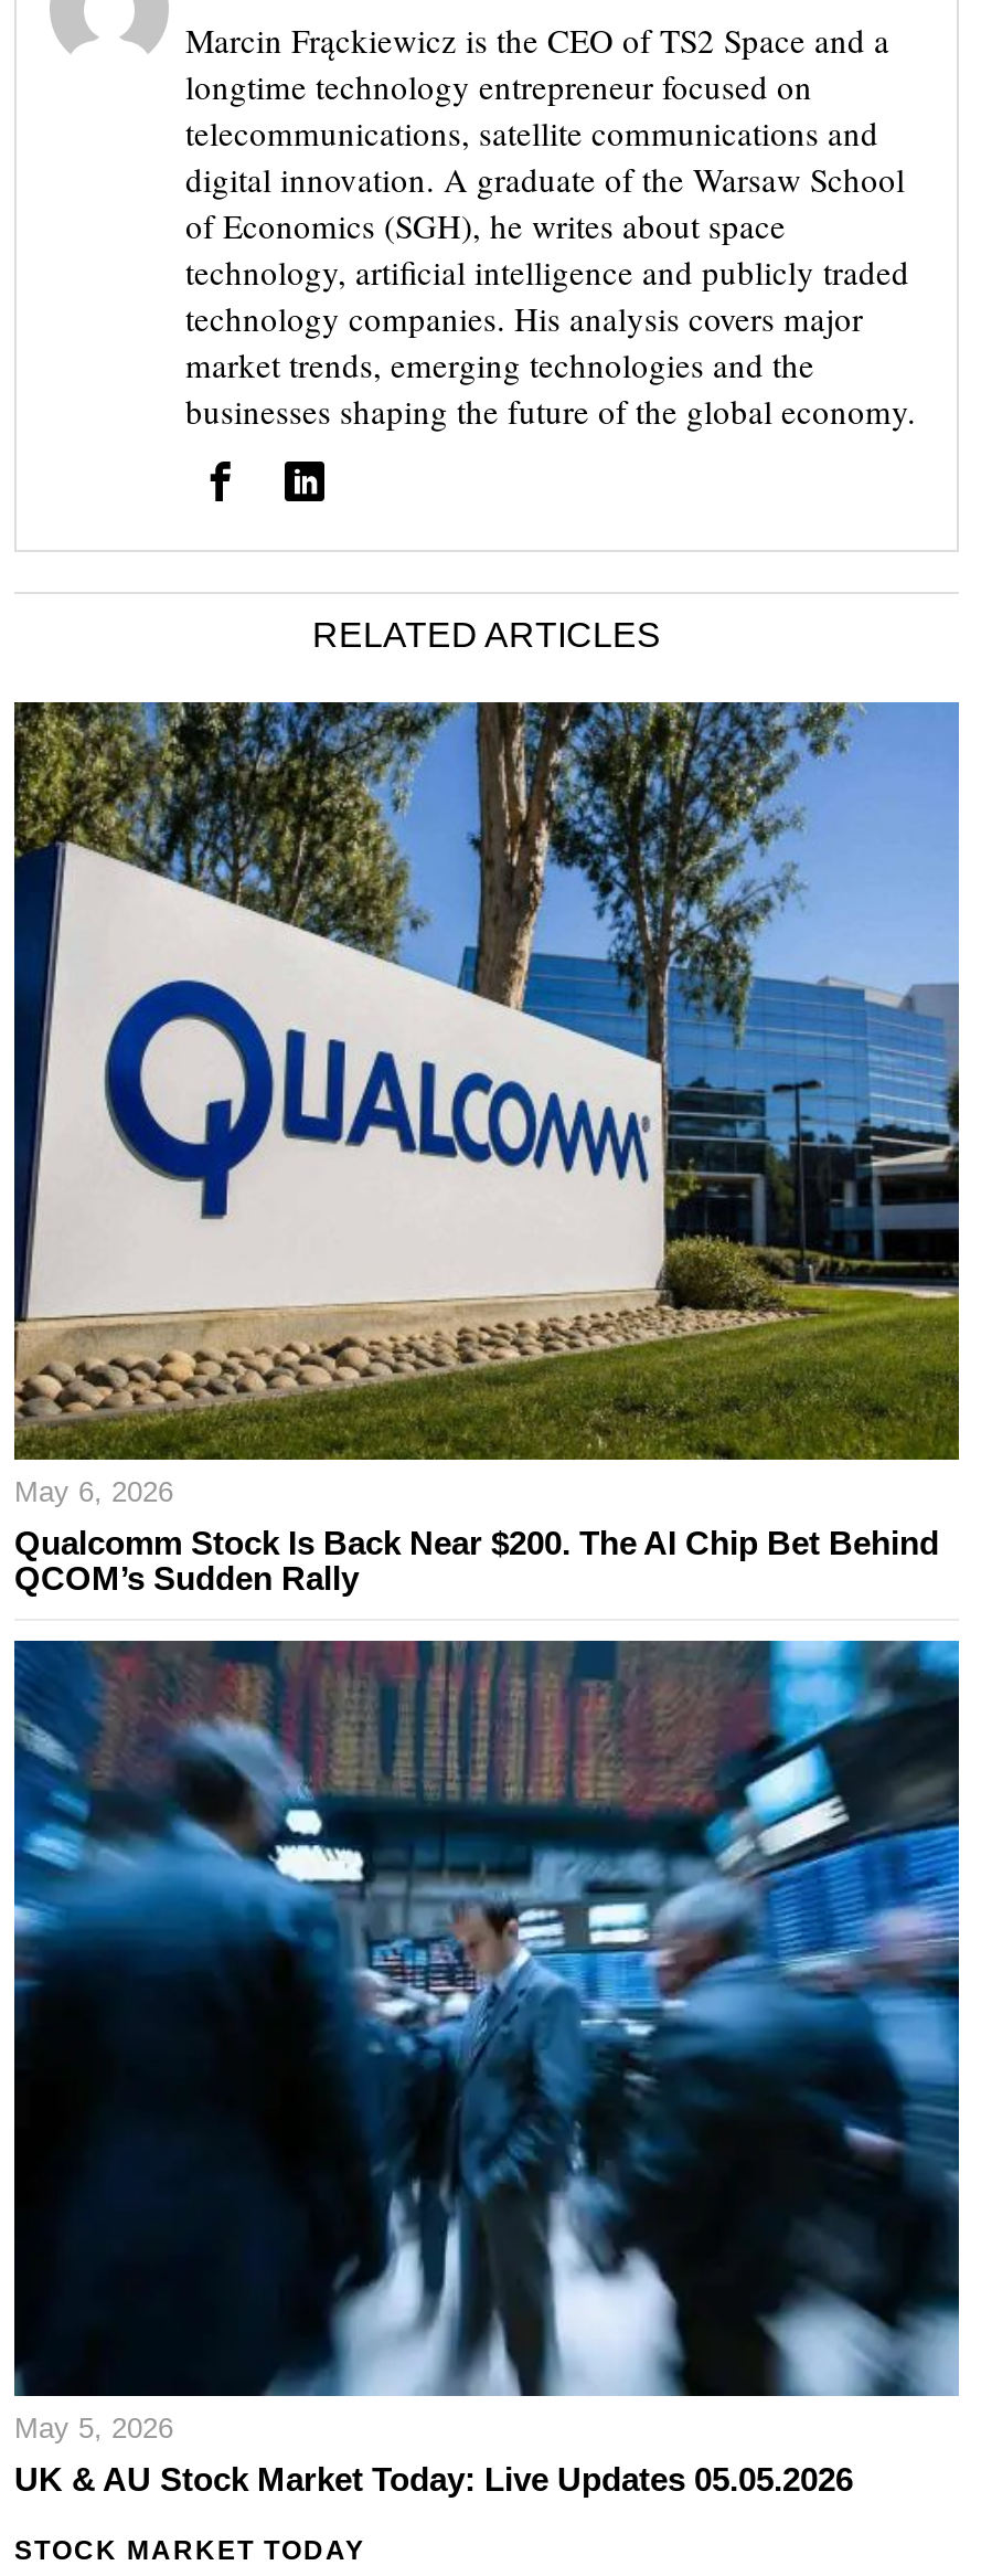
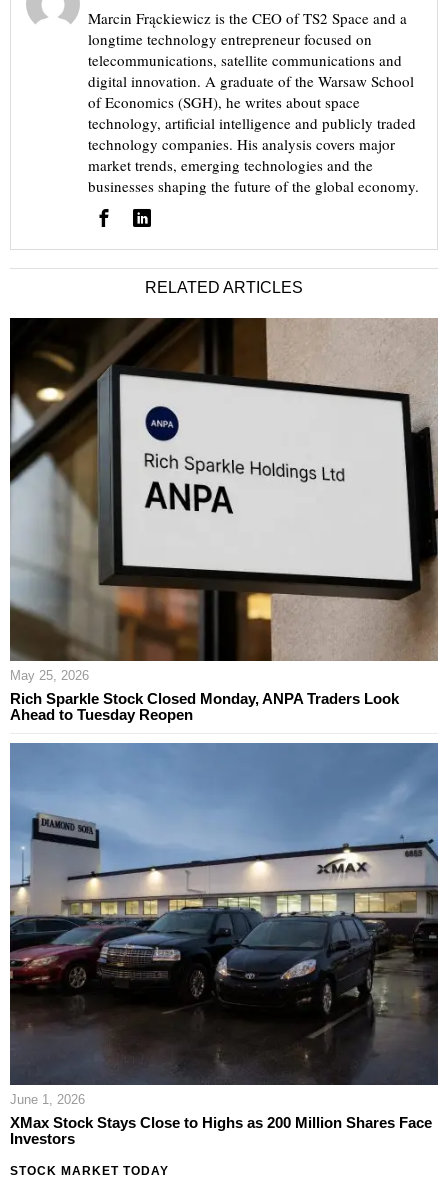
- [image]
- May 6, 2026
- Qualcomm Stock Is Back Near $200. The AI Chip Bet Behind
- QCOM’s Sudden Rally
+ [image]
+ May 25, 2026
+ Rich Sparkle Stock Closed Monday, ANPA Traders Look
+ Ahead to Tuesday Reopen

- [image]
- May 5, 2026
- UK & AU Stock Market Today: Live Updates 05.05.2026
+ [image]
+ June 1, 2026
+ XMax Stock Stays Close to Highs as 200 Million Shares Face
+ Investors
